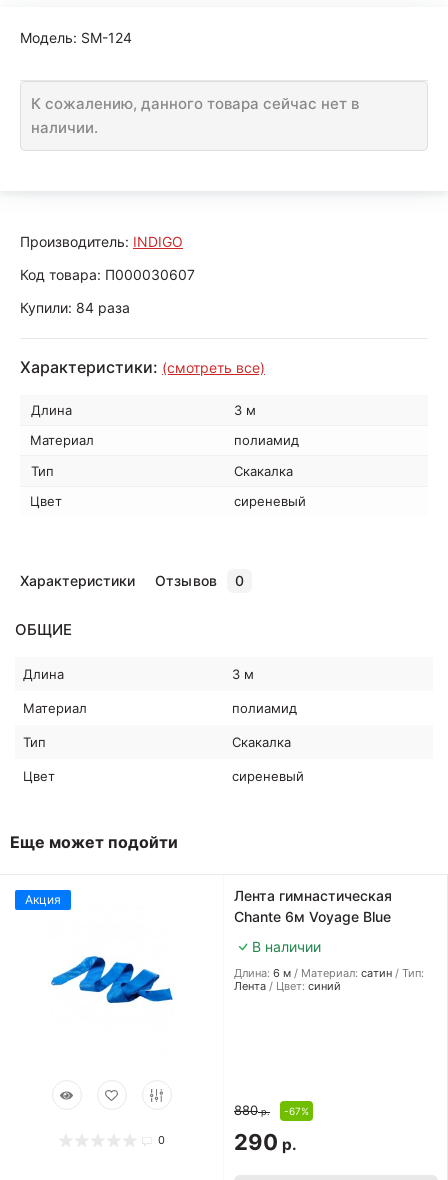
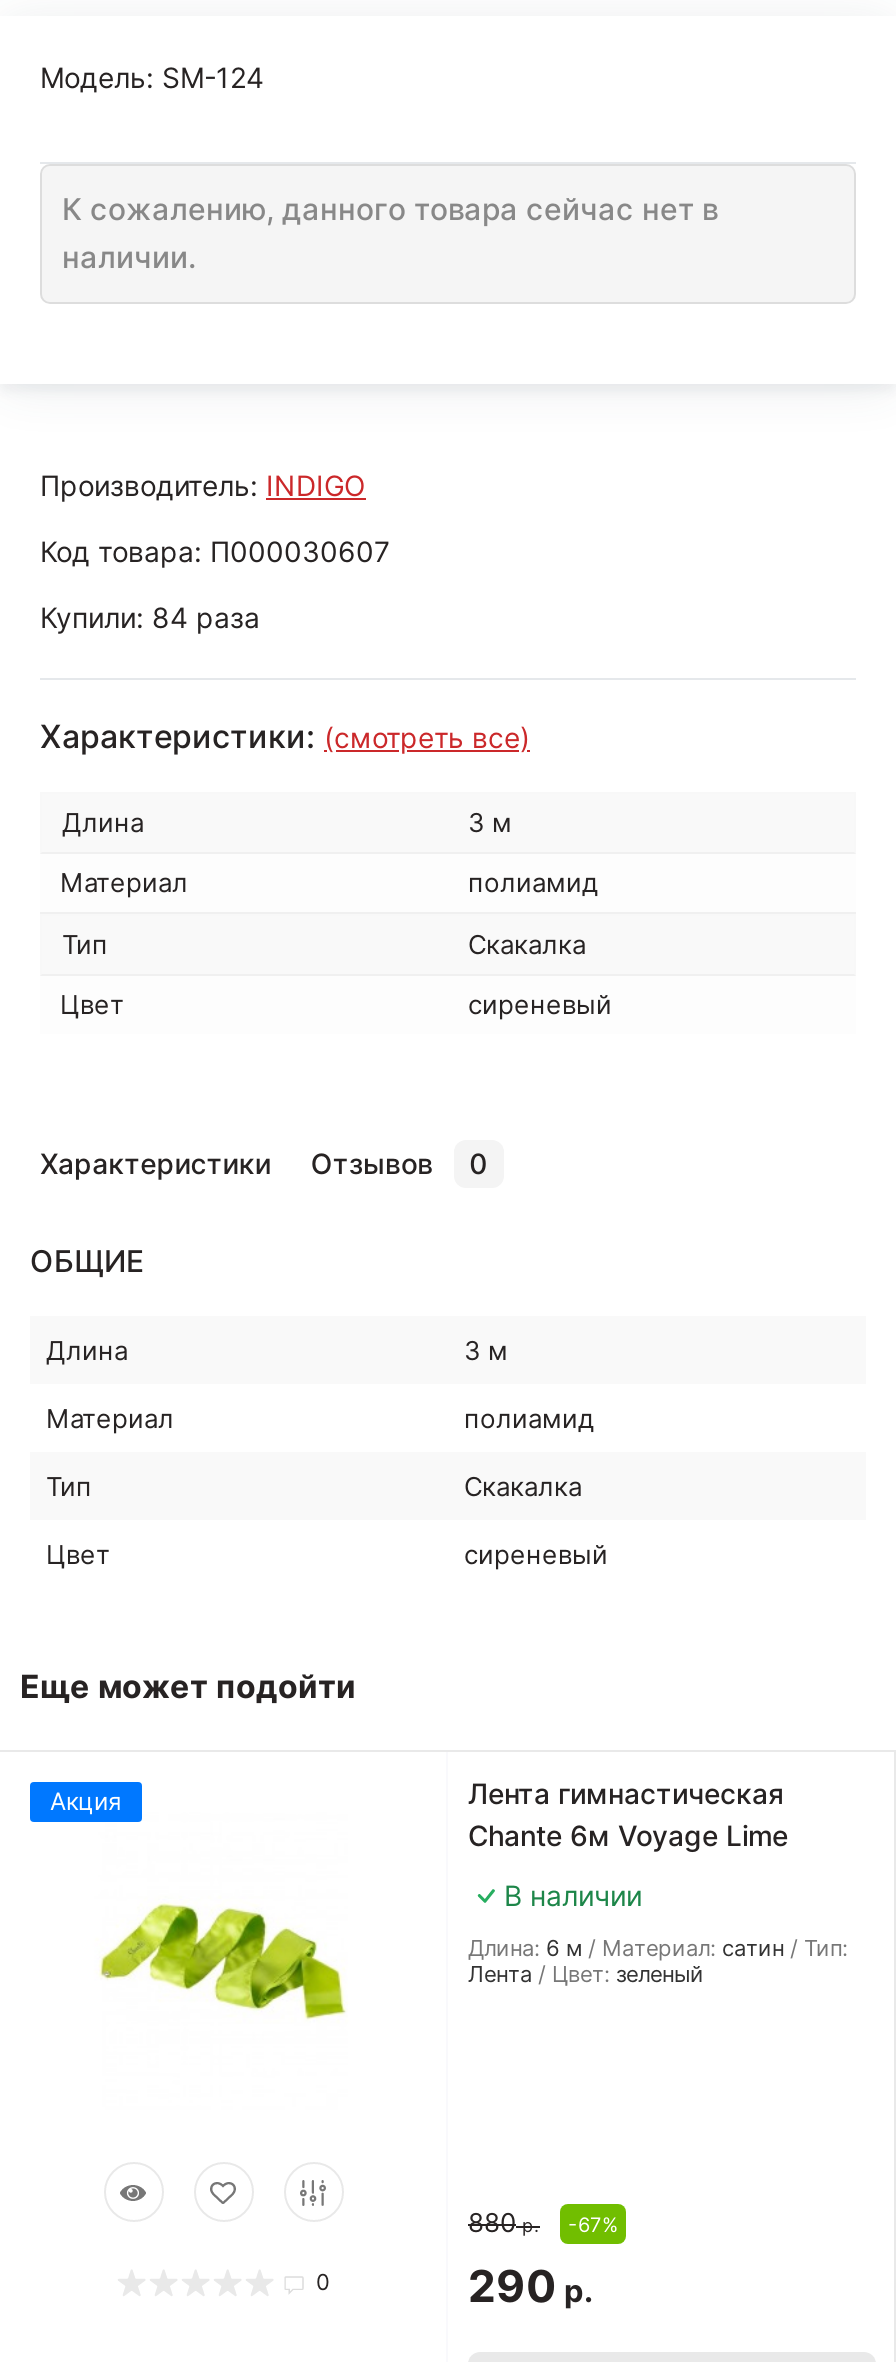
- Chante 6м Voyage Blue
+ Chante 6м Voyage Lime

- [image]
+ [image]

- Цвет: синий
+ Цвет: зеленый
